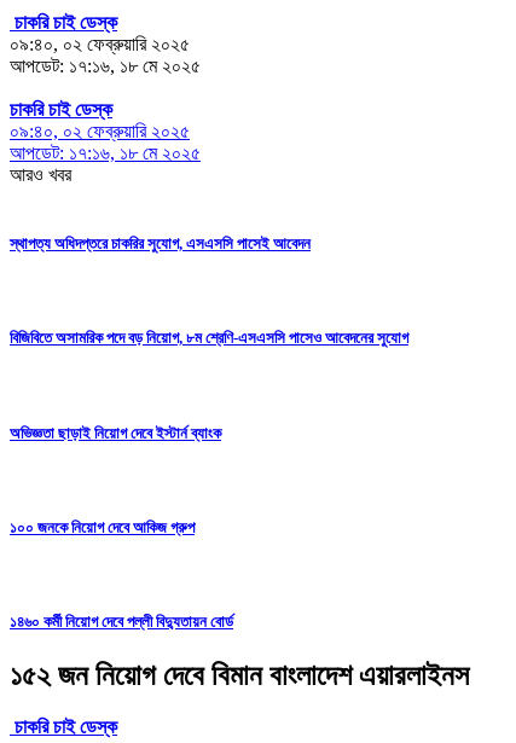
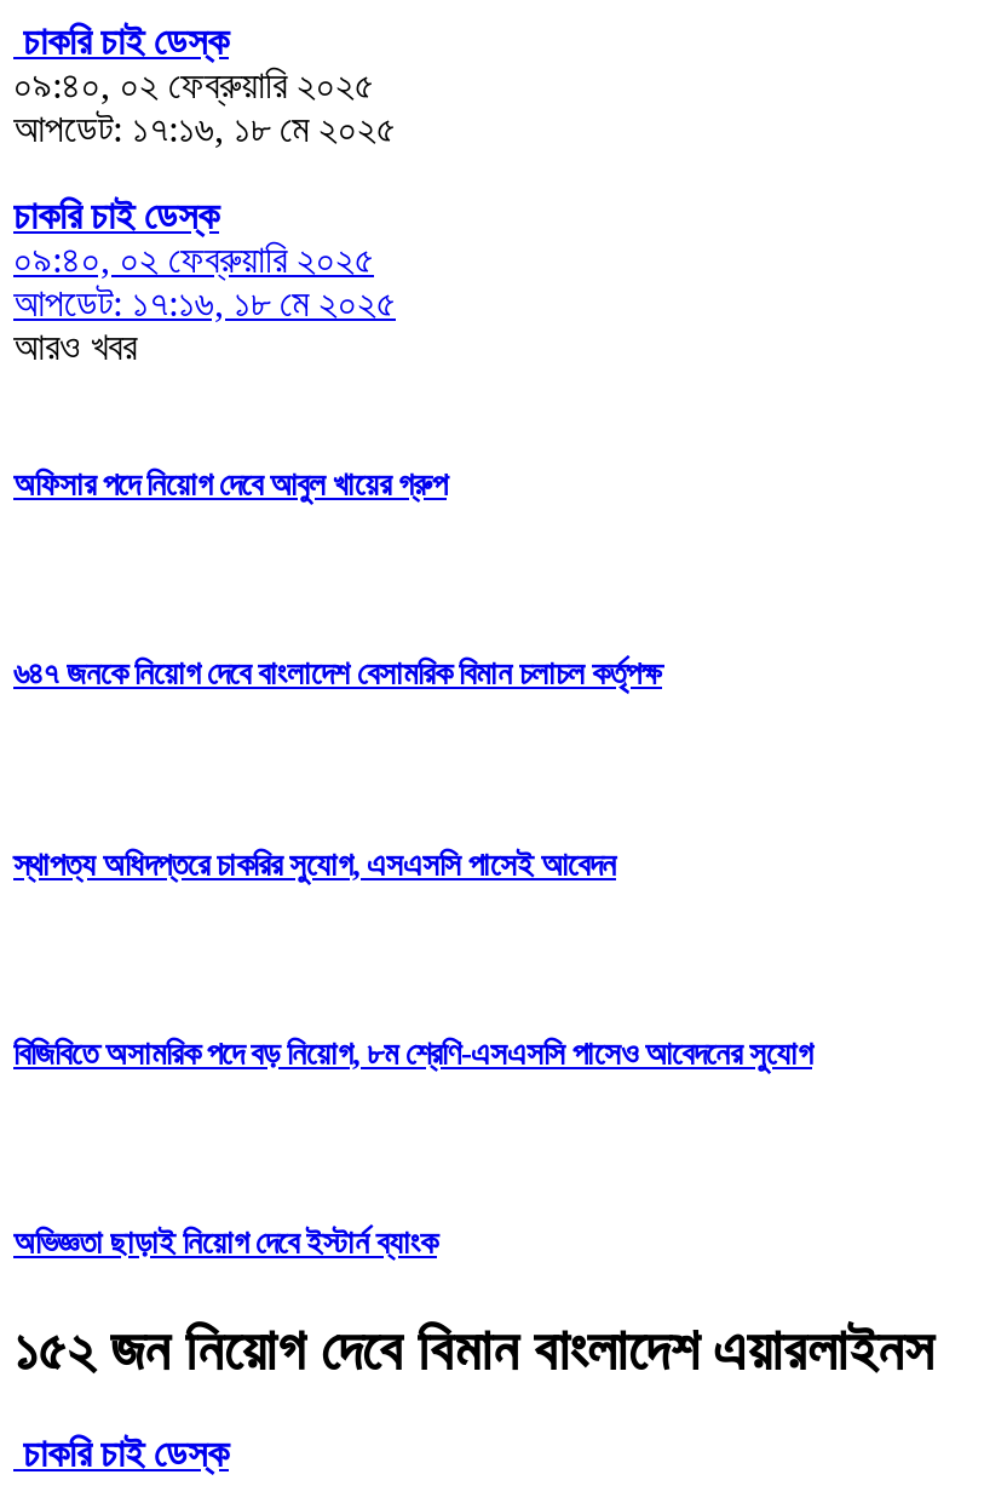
+ অফিসার পদে নিয়োগ দেবে আবুল খায়ের গ্রুপ

+ ৬৪৭ জনকে নিয়োগ দেবে বাংলাদেশ বেসামরিক বিমান চলাচল কর্তৃপক্ষ

moved down: স্থাপত্য অধিদপ্তরে চাকরির সুযোগ, এসএসসি পাসেই আবেদন | বিজিবিতে অসামরিক পদে বড় নিয়োগ, ৮ম শ্রেণি-এসএসসি পাসেও আবেদনের সুযোগ | অভিজ্ঞতা ছাড়াই নিয়োগ দেবে ইস্টার্ন ব্যাংক

- ১০০ জনকে নিয়োগ দেবে আকিজ গ্রুপ

- ১৪৬০ কর্মী নিয়োগ দেবে পল্লী বিদ্যুতায়ন বোর্ড
